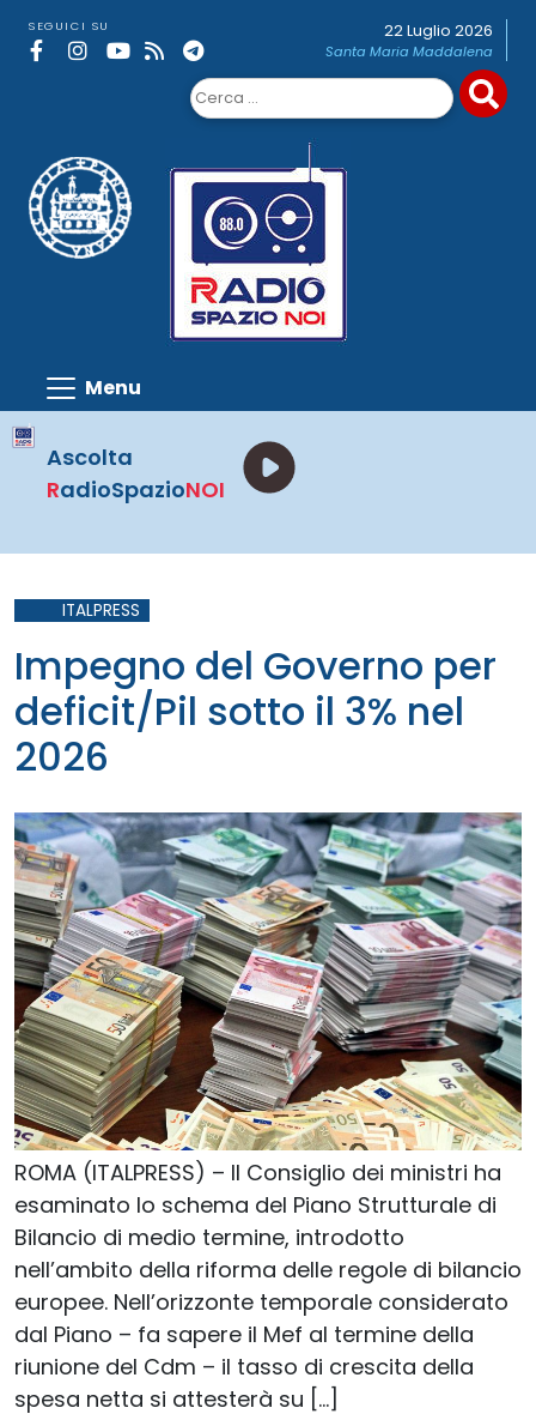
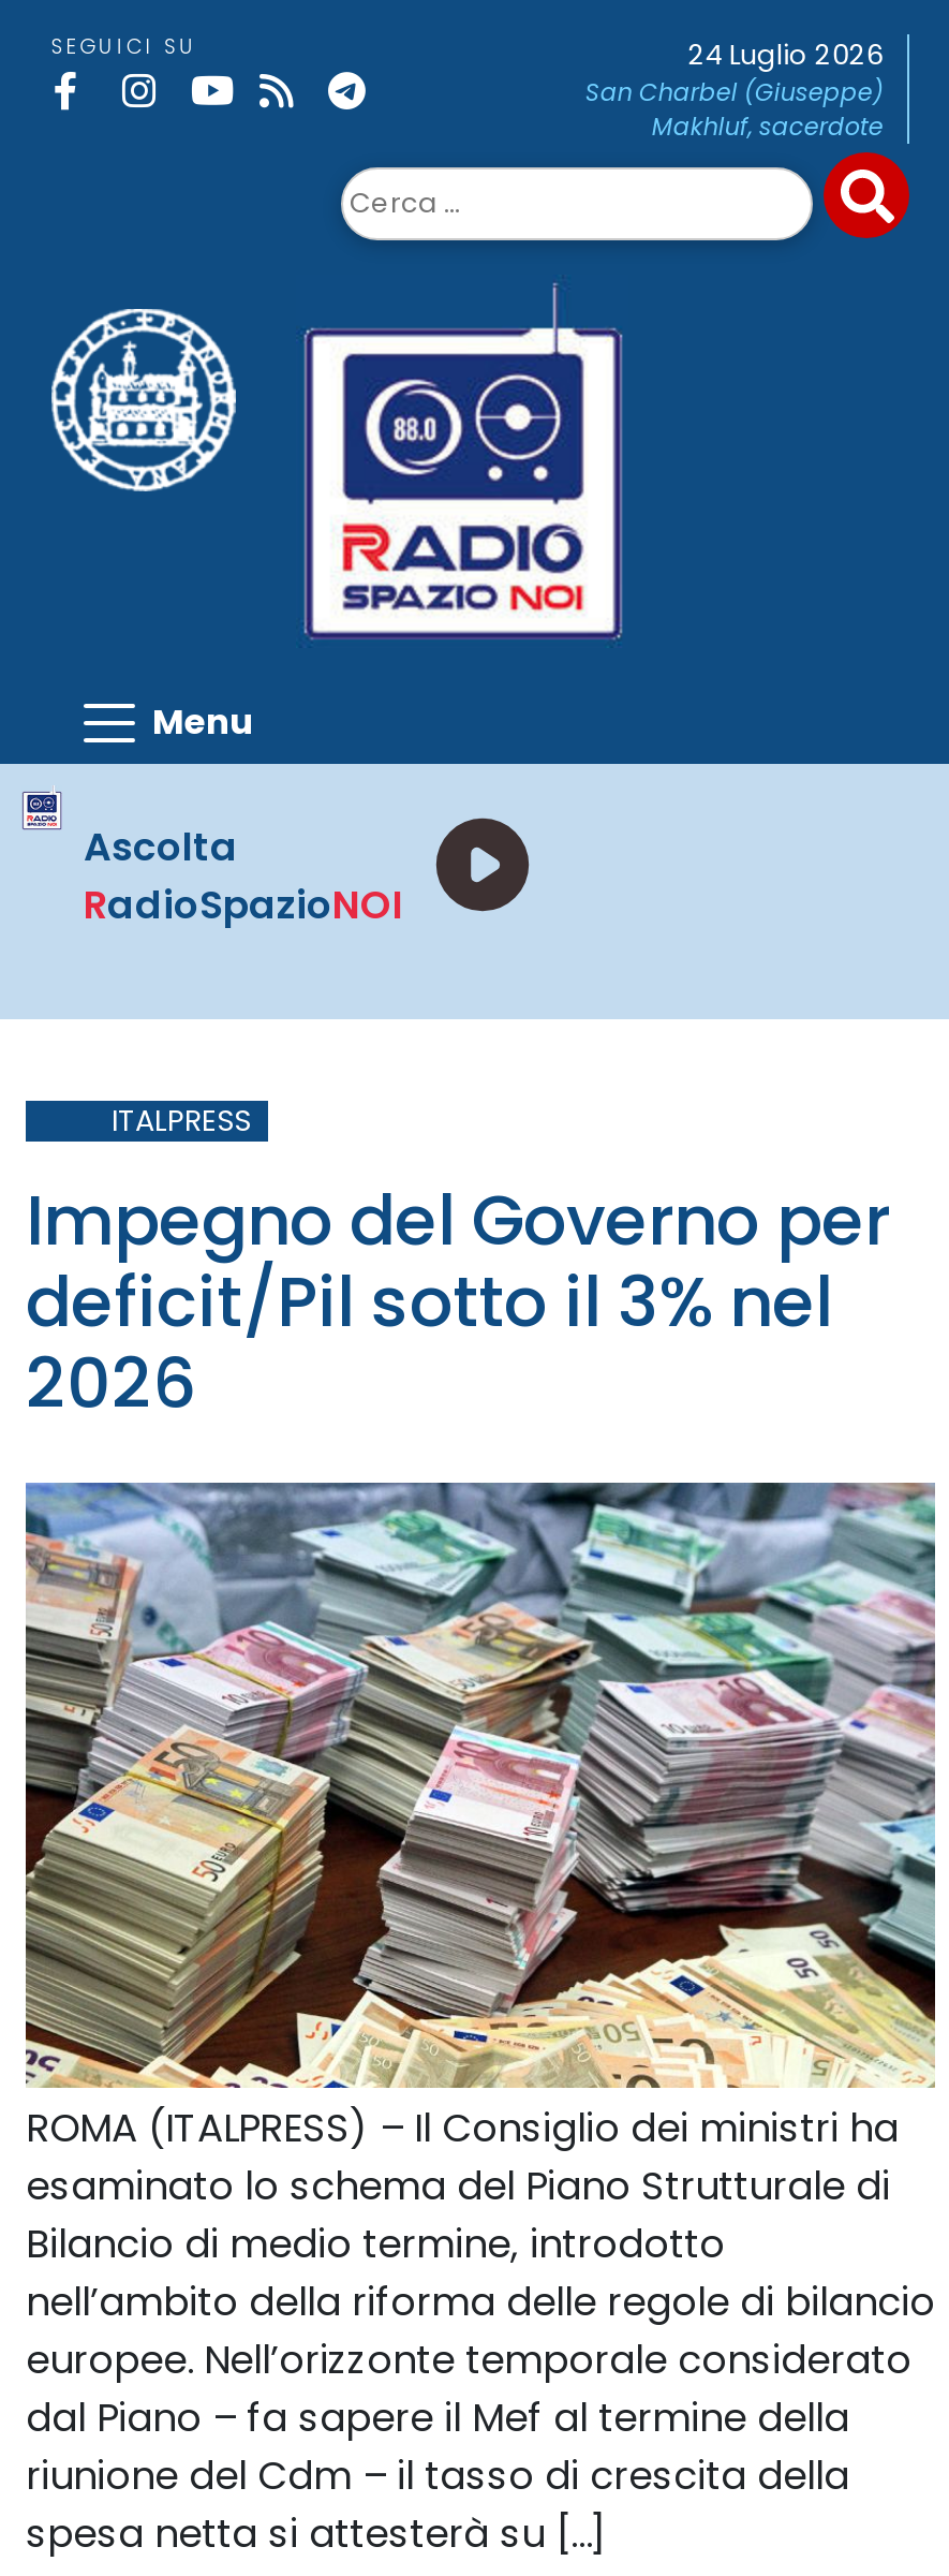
- 22 Luglio 2026
- Santa Maria Maddalena
+ 24 Luglio 2026
+ San Charbel (Giuseppe)
+ Makhluf, sacerdote
